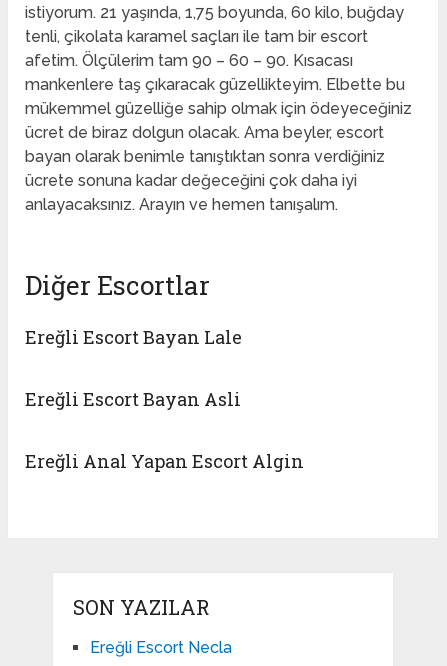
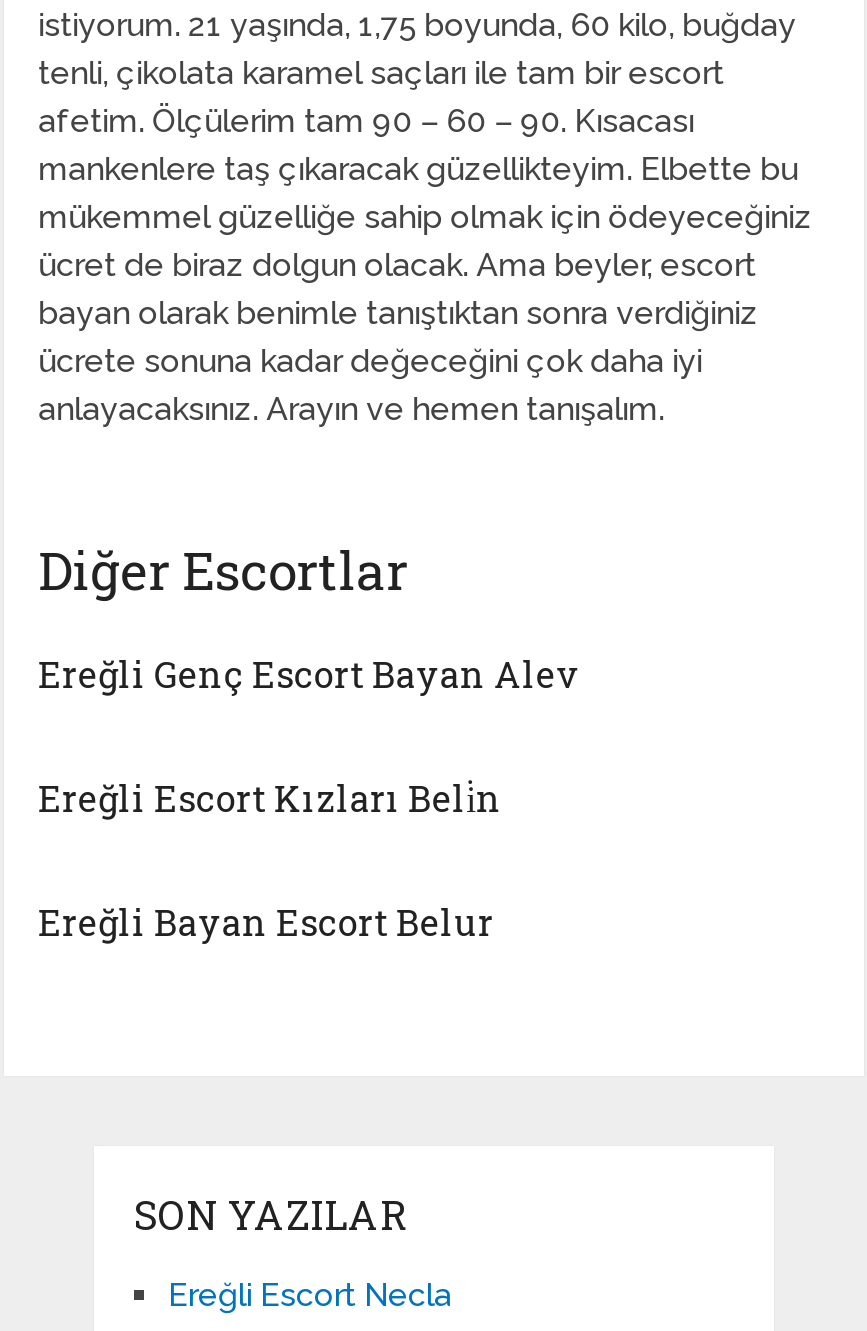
- Ereğli Escort Bayan Lale
+ Ereğli Genç Escort Bayan Alev

- Ereğli Escort Bayan Asli
+ Ereğli Escort Kızları Beli̇n

- Ereğli Anal Yapan Escort Algin
+ Ereğli Bayan Escort Belur
